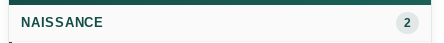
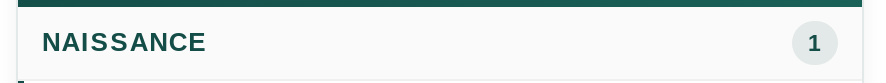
- 2
+ 1
